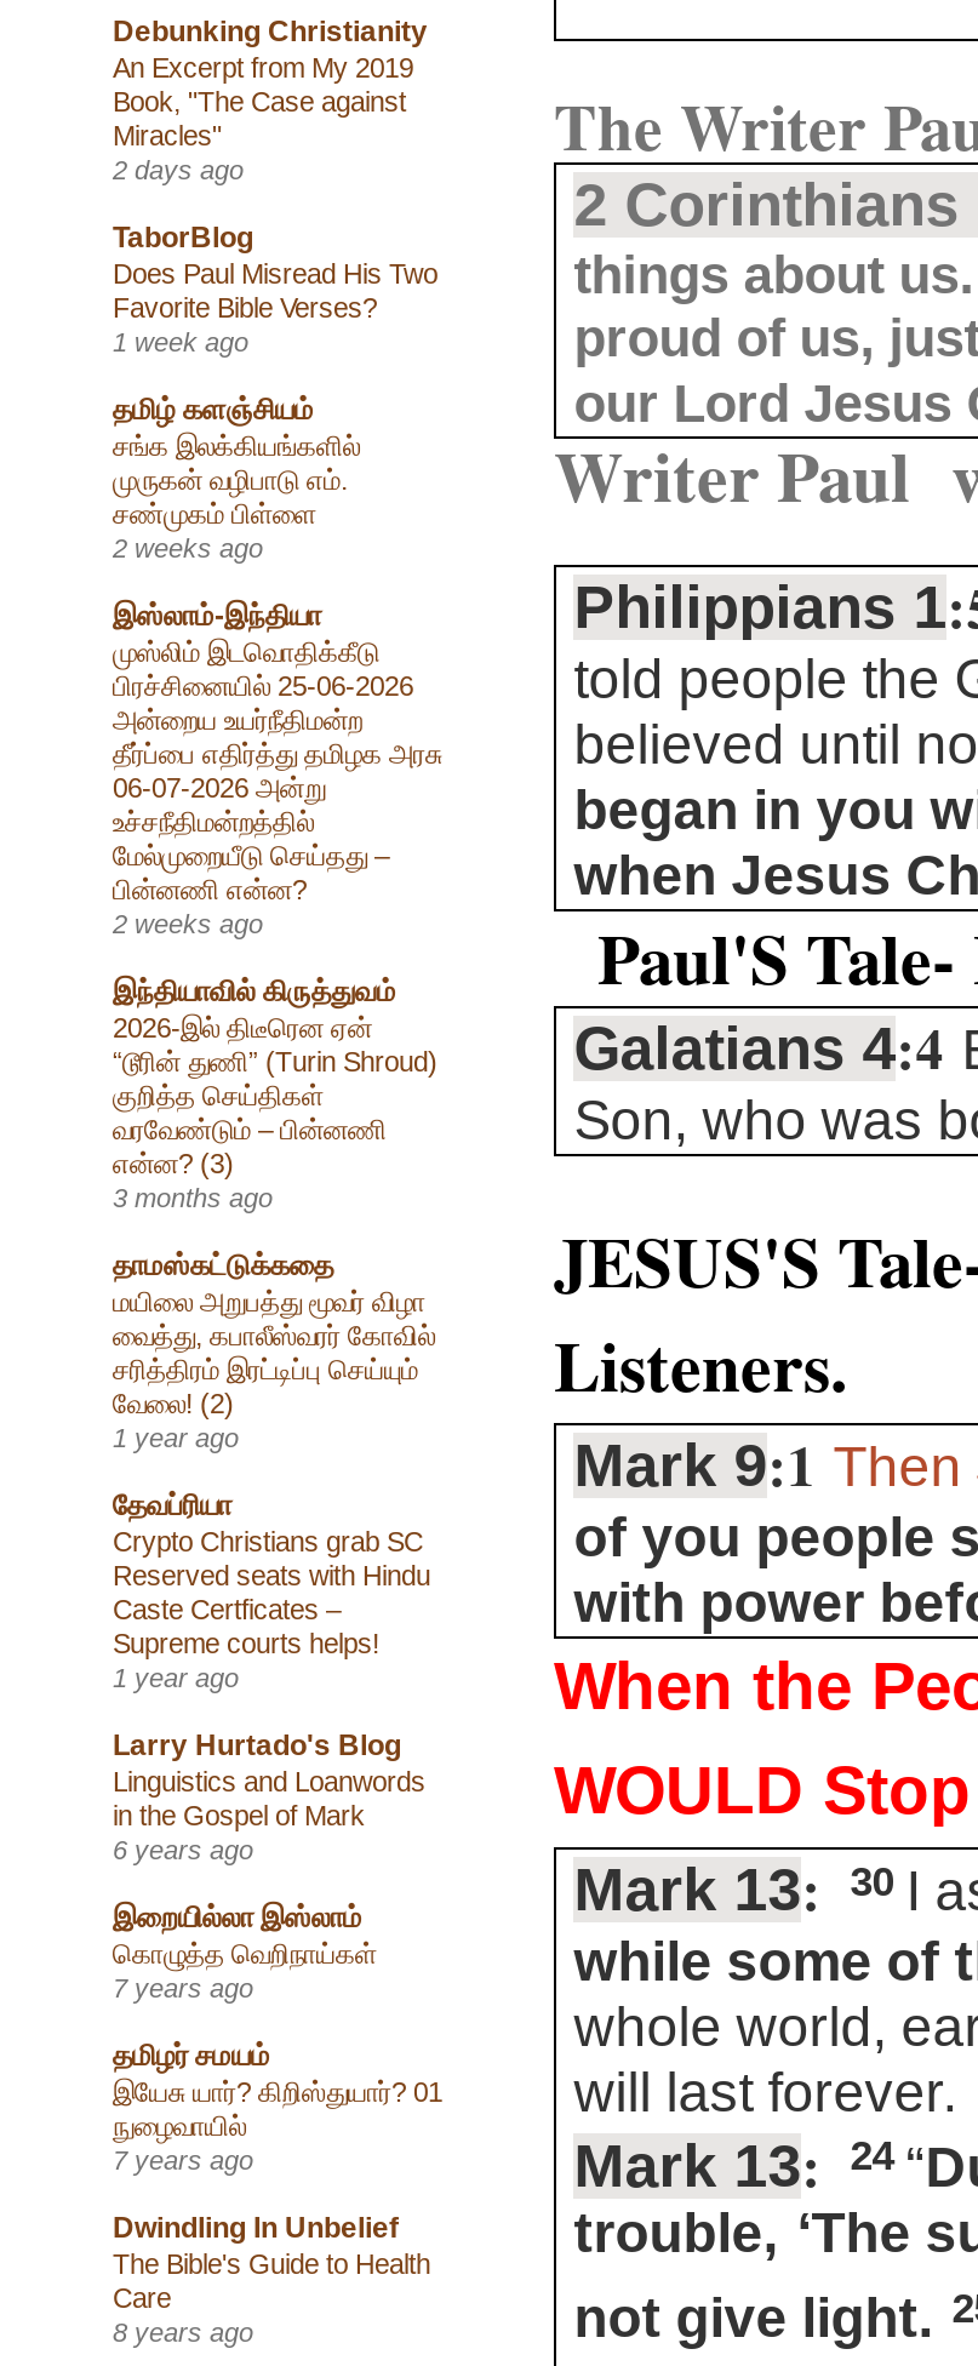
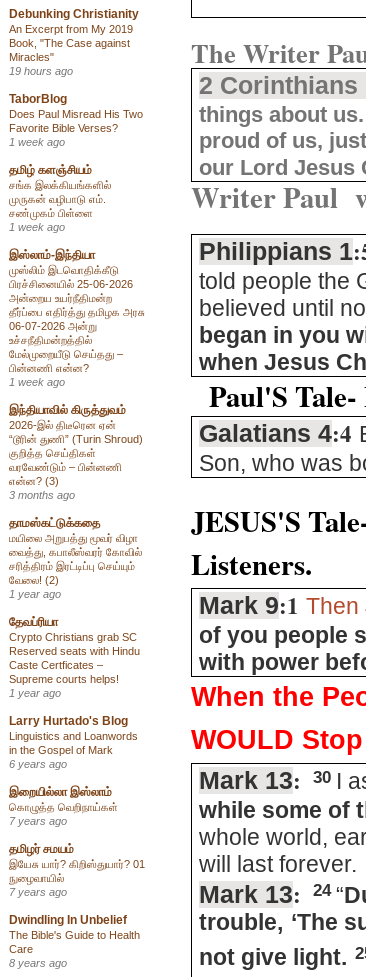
- 2 days ago
+ 19 hours ago

- 2 weeks ago
+ 1 week ago

- 2 weeks ago
+ 1 week ago
